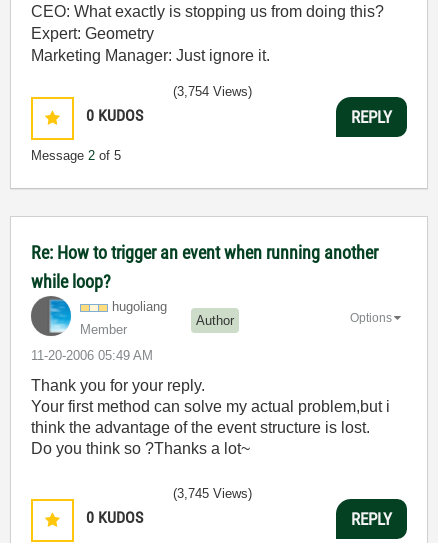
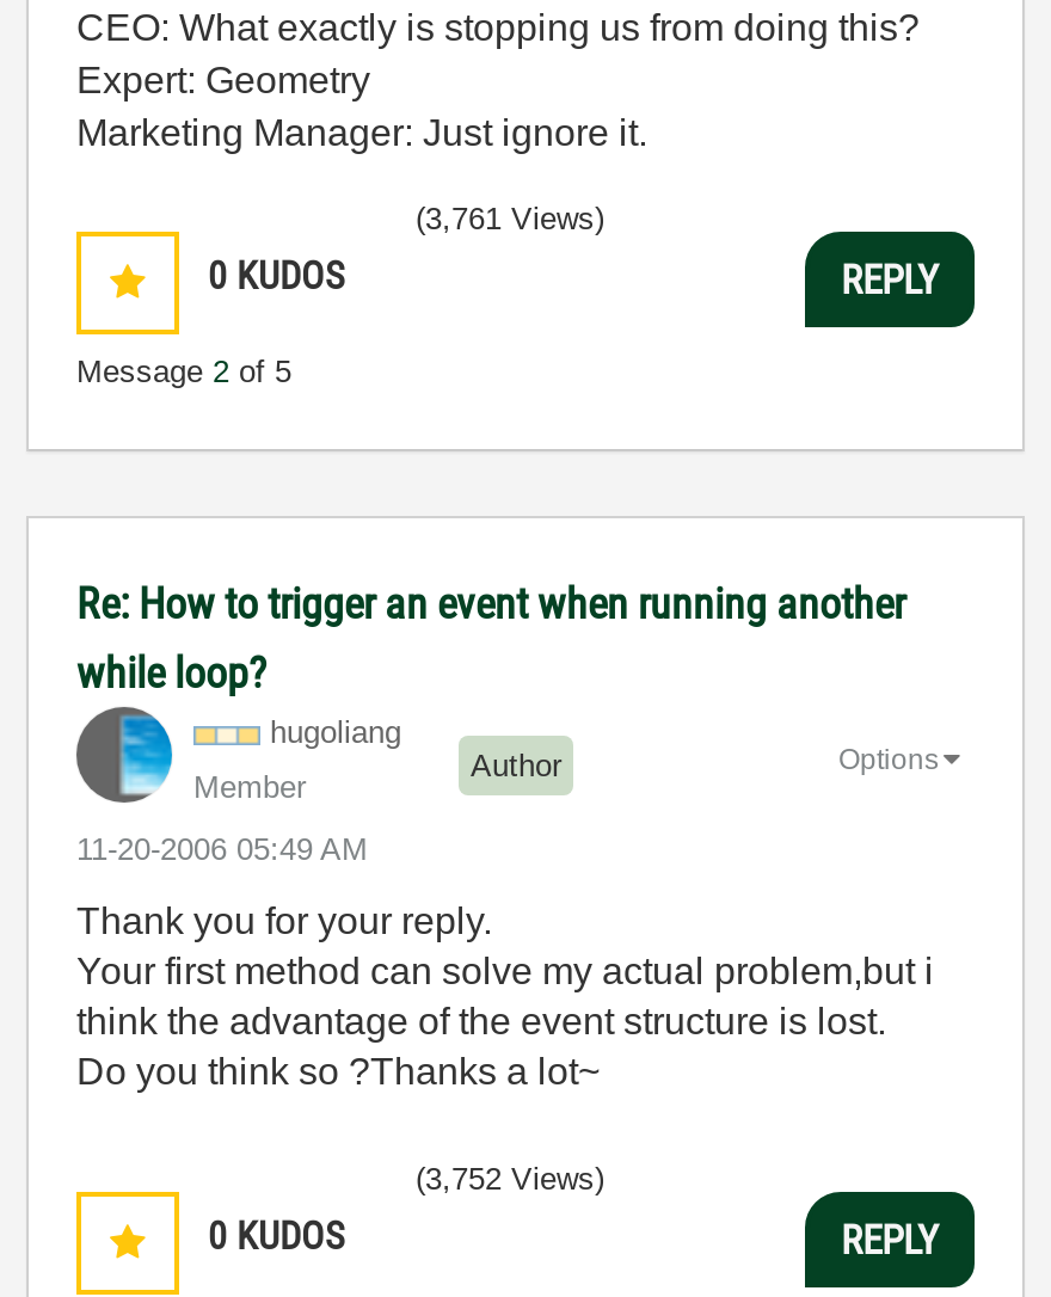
- (3,754 Views)
+ (3,761 Views)

- (3,745 Views)
+ (3,752 Views)
